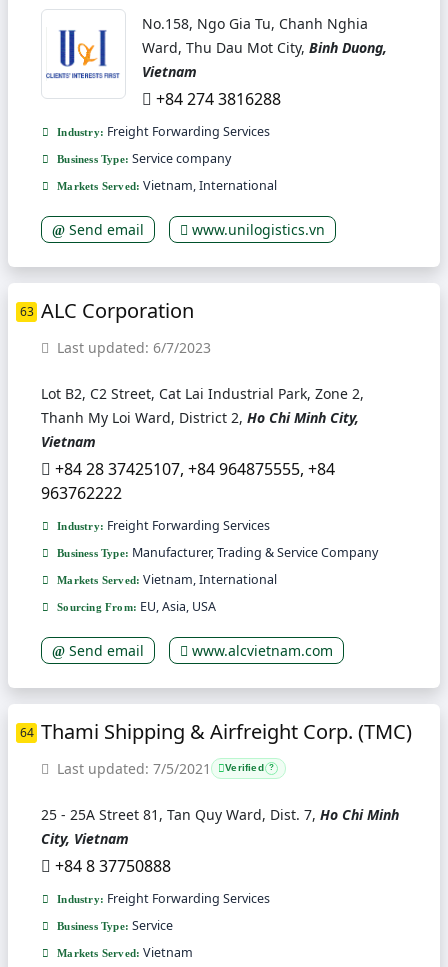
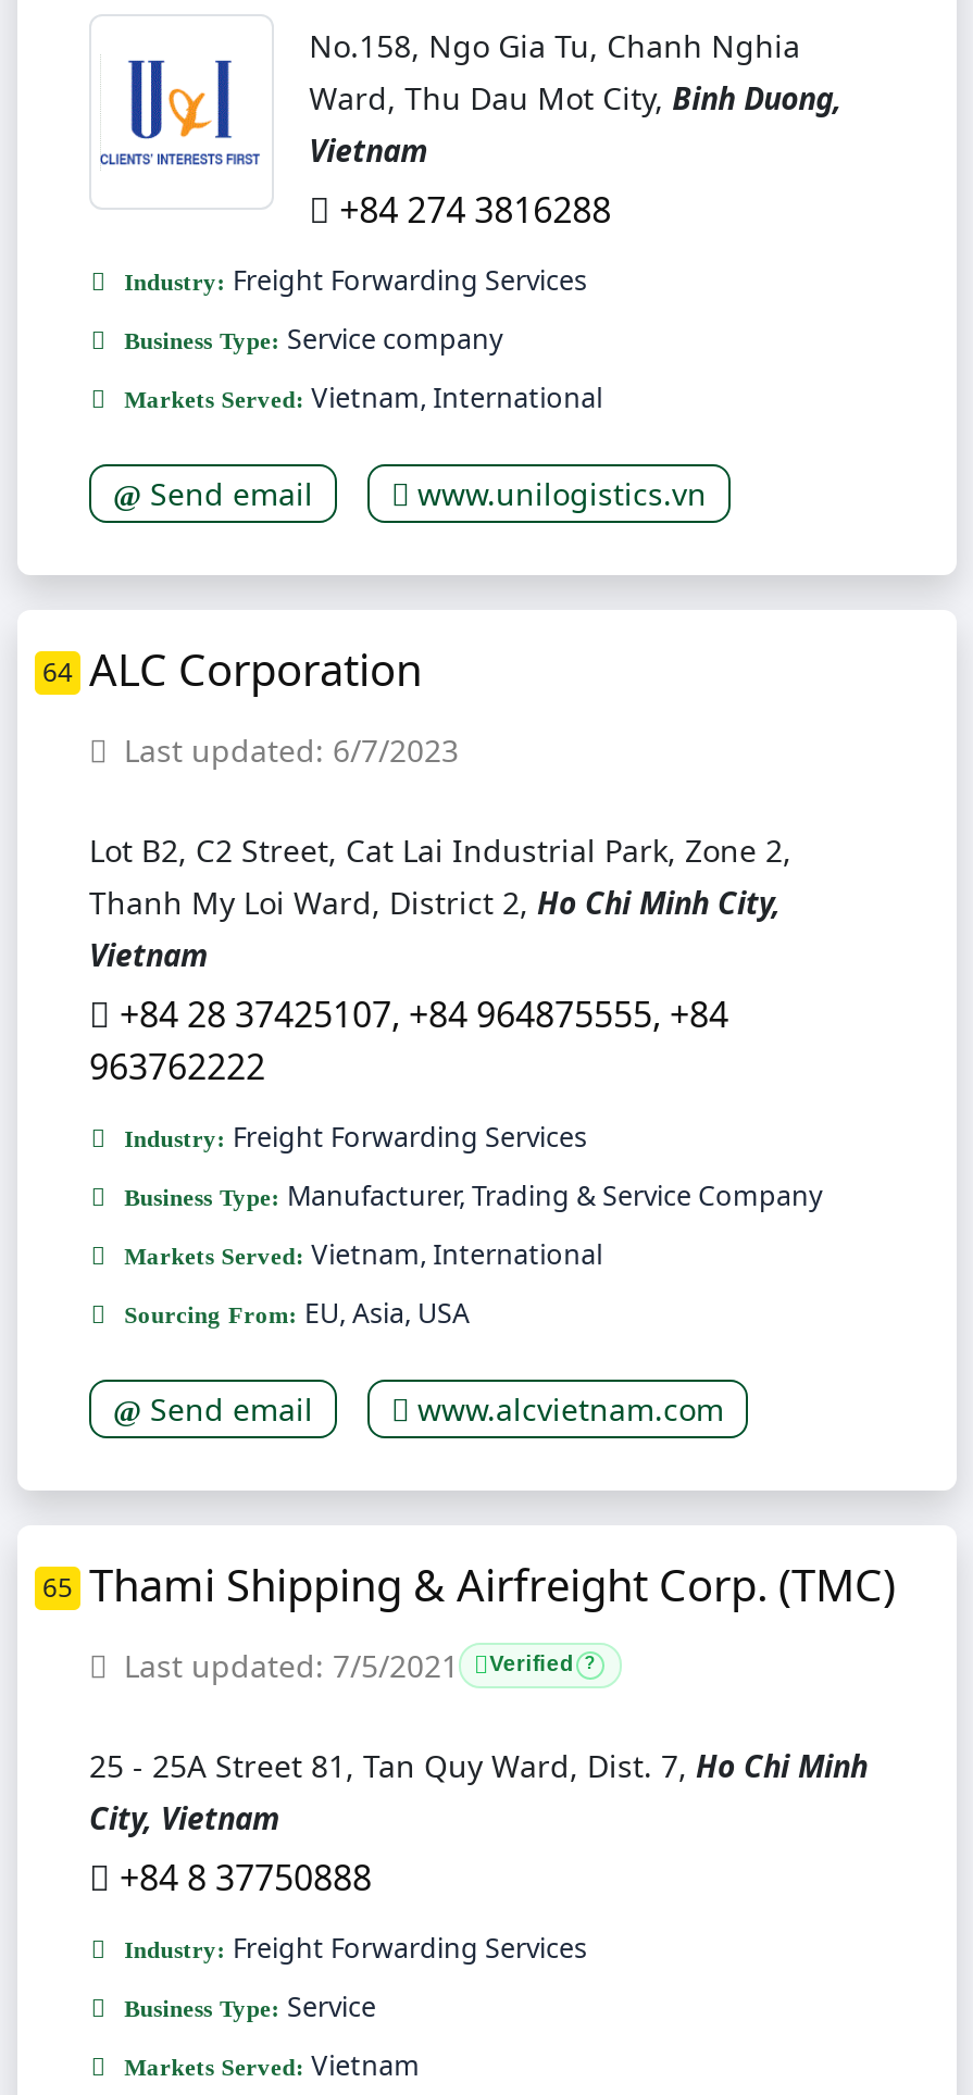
- 63 ALC Corporation
+ 64 ALC Corporation

- 64 Thami Shipping & Airfreight Corp. (TMC)
+ 65 Thami Shipping & Airfreight Corp. (TMC)
